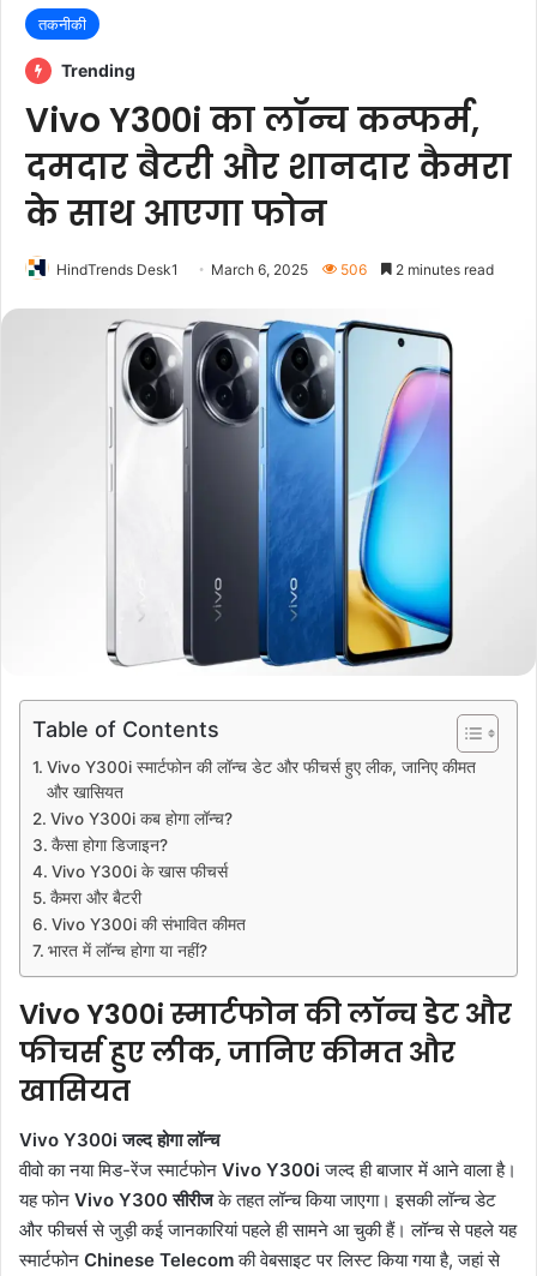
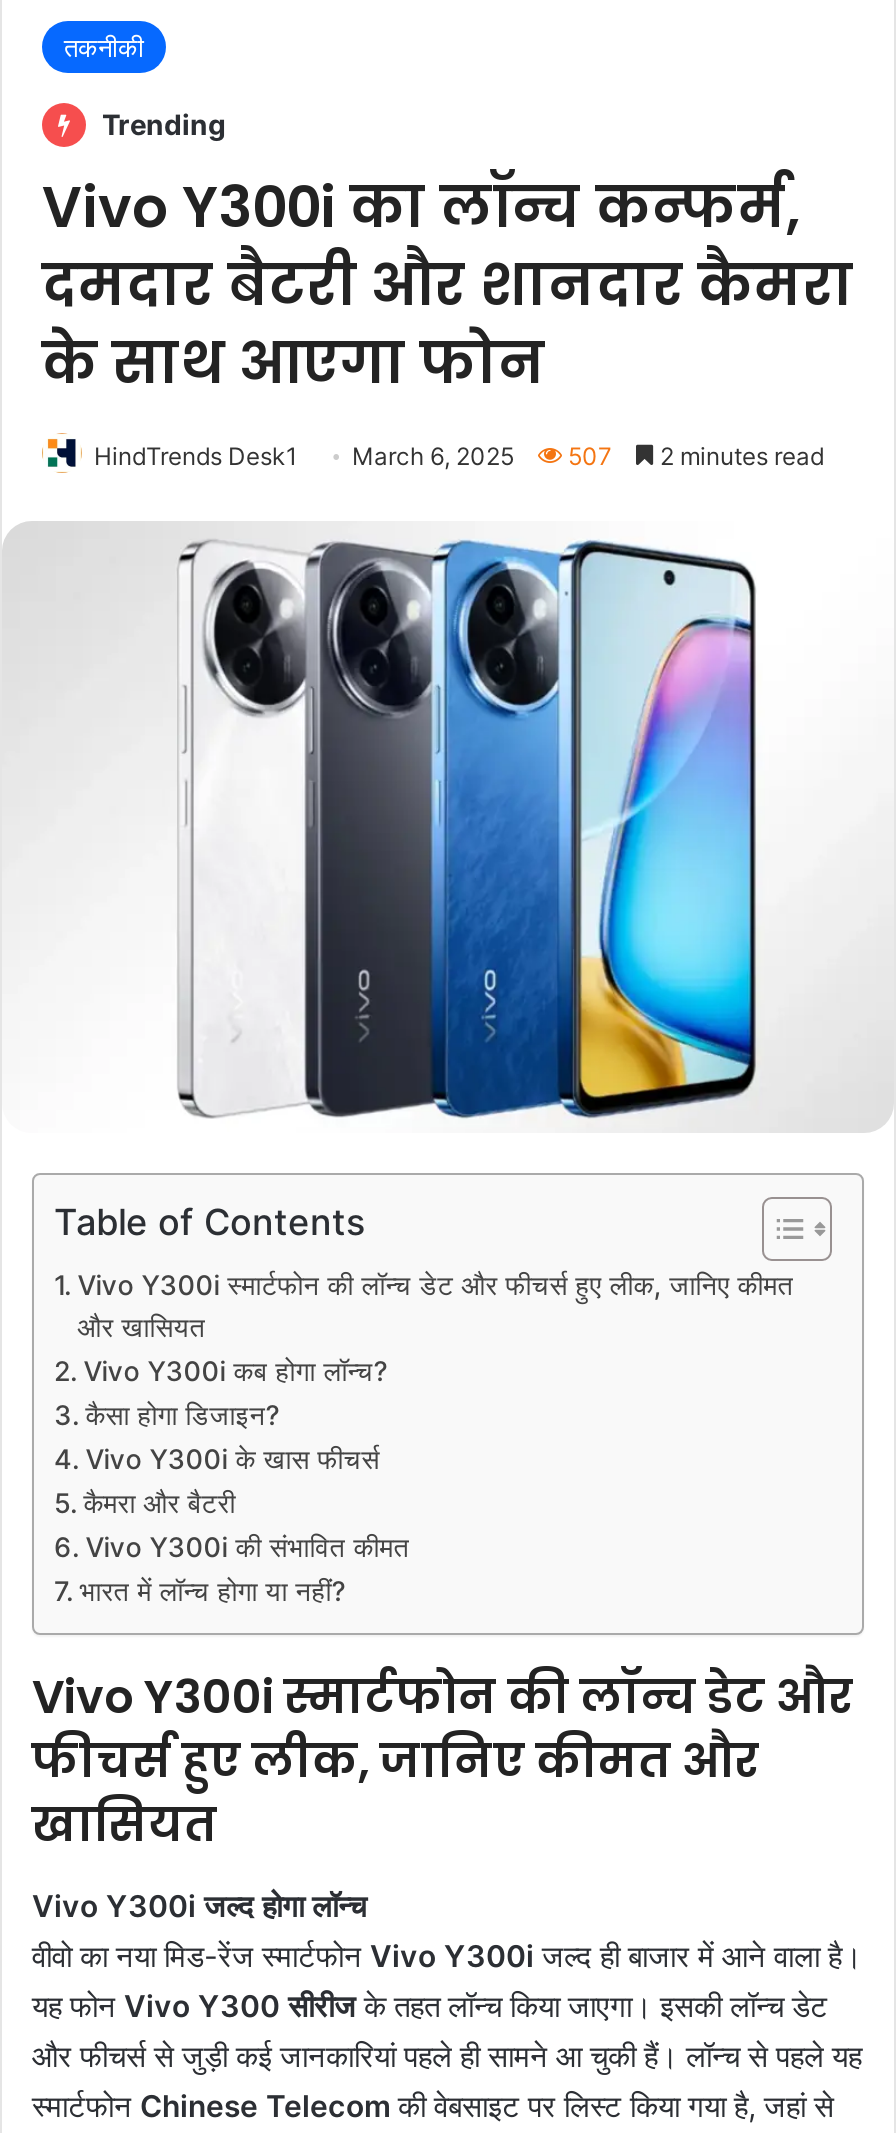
- HindTrends Desk1 March 6, 2025 506 2 minutes read
+ HindTrends Desk1 March 6, 2025 507 2 minutes read
